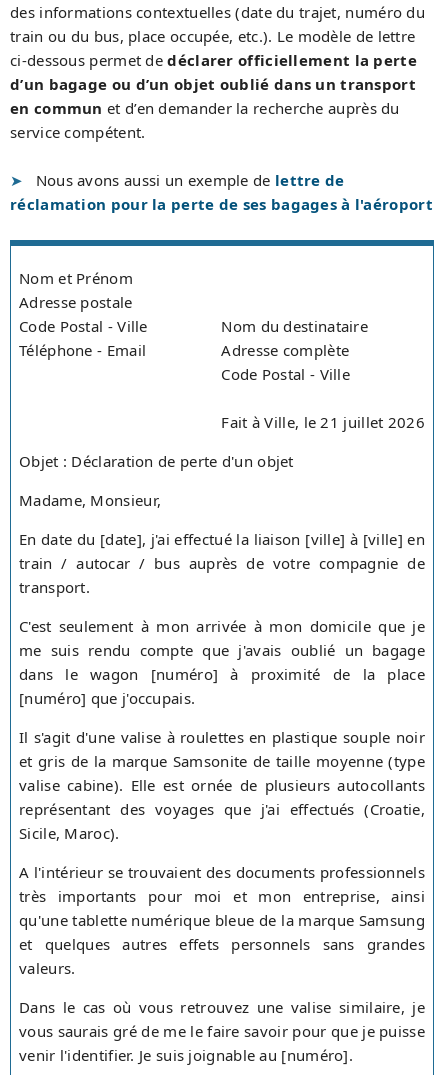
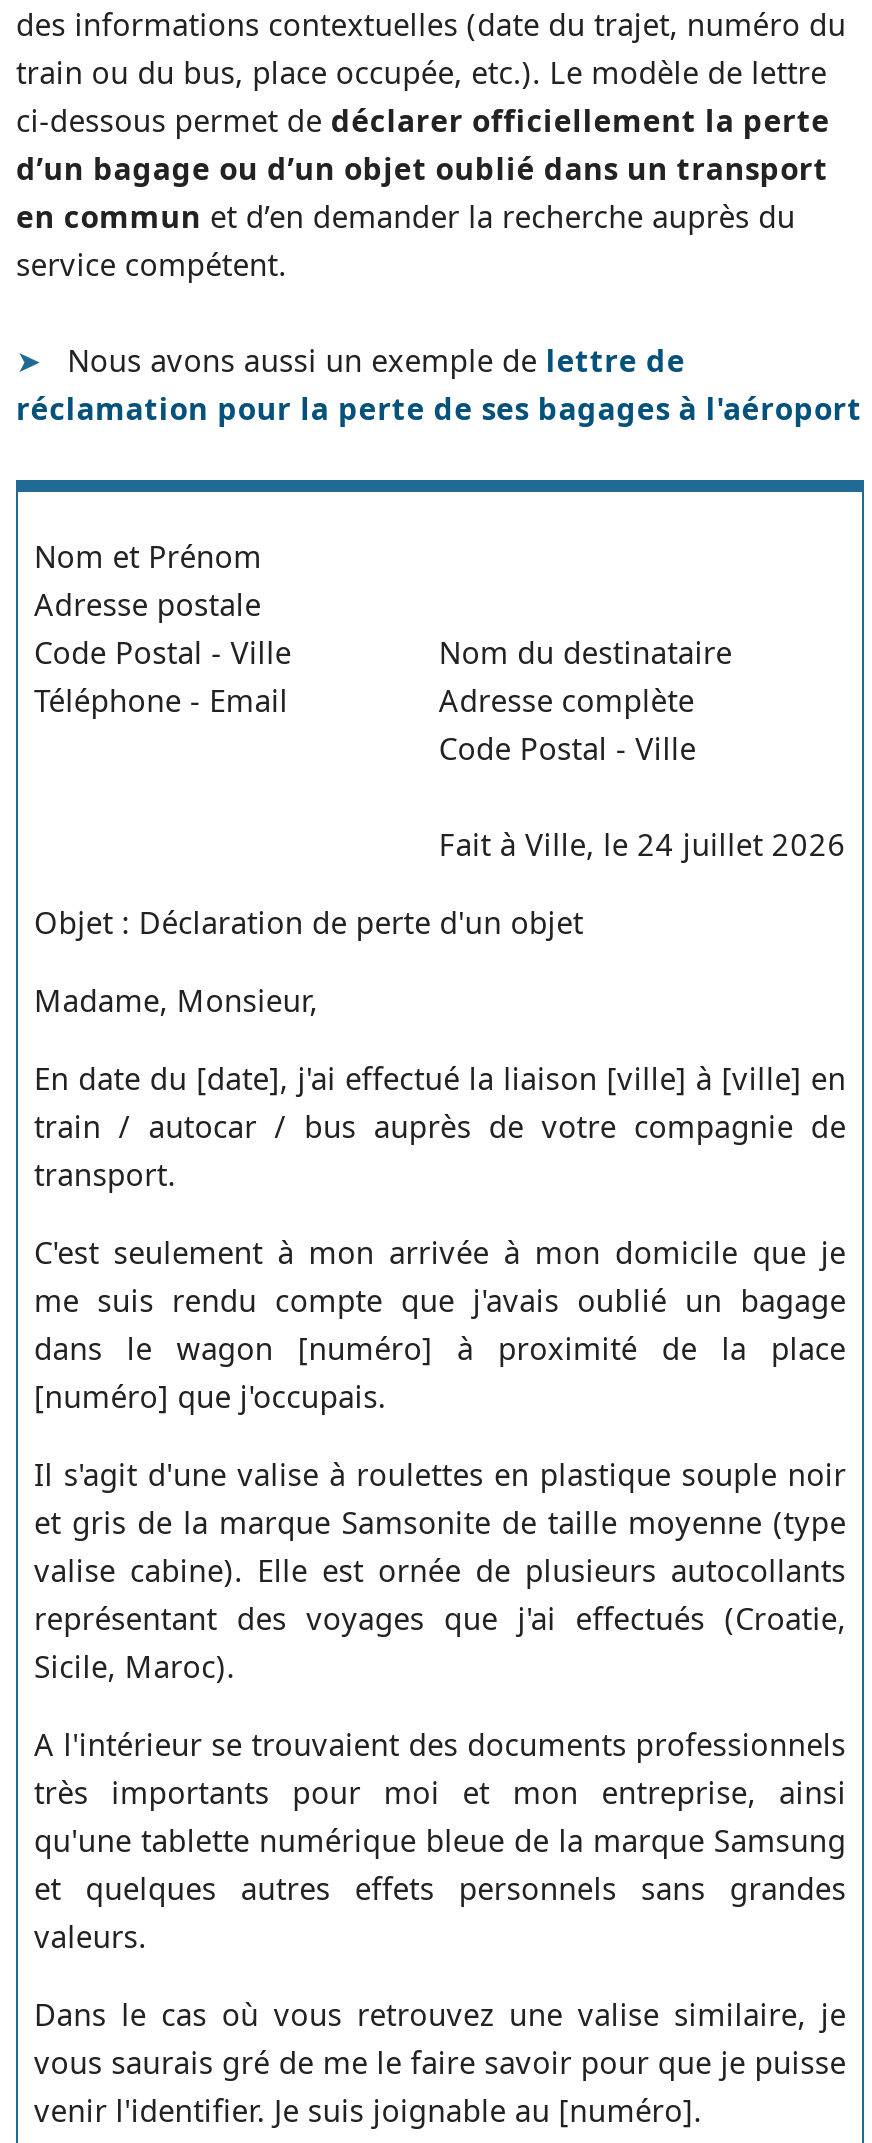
- Fait à Ville, le 21 juillet 2026
+ Fait à Ville, le 24 juillet 2026
